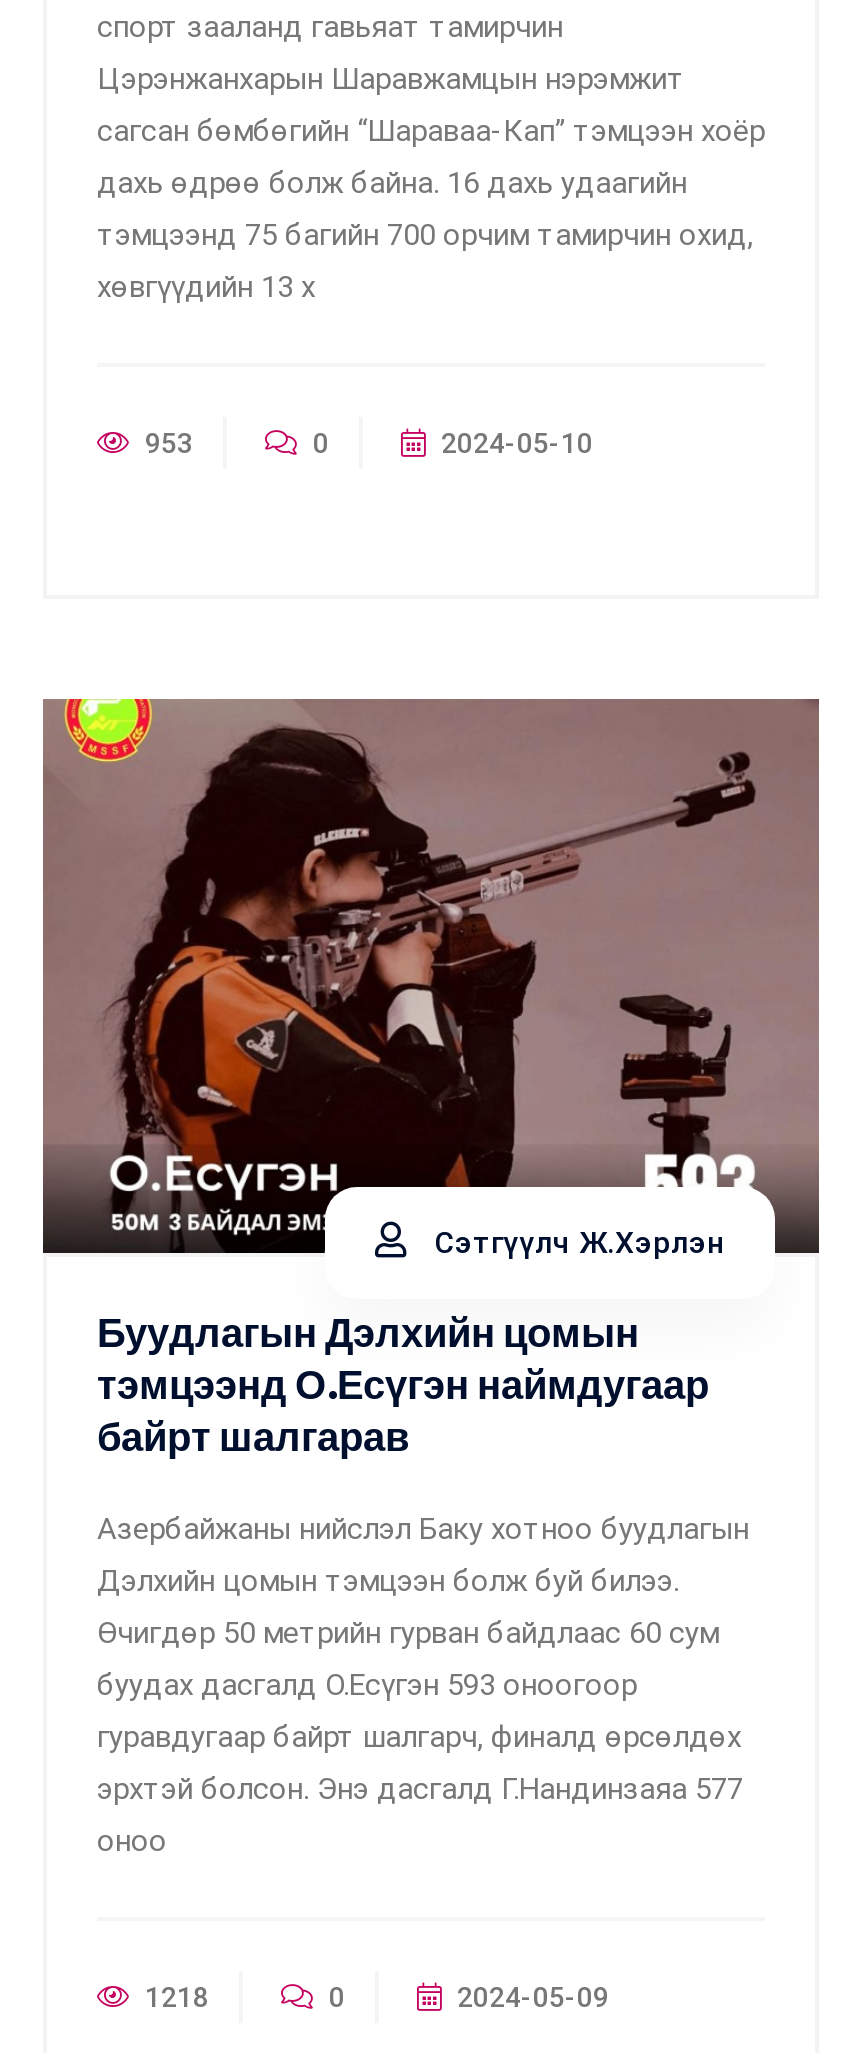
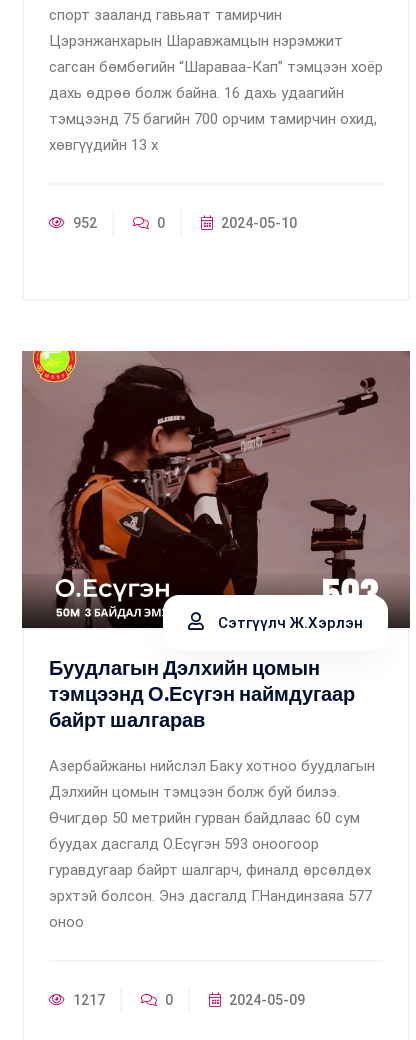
- 953
+ 952

- 1218
+ 1217
